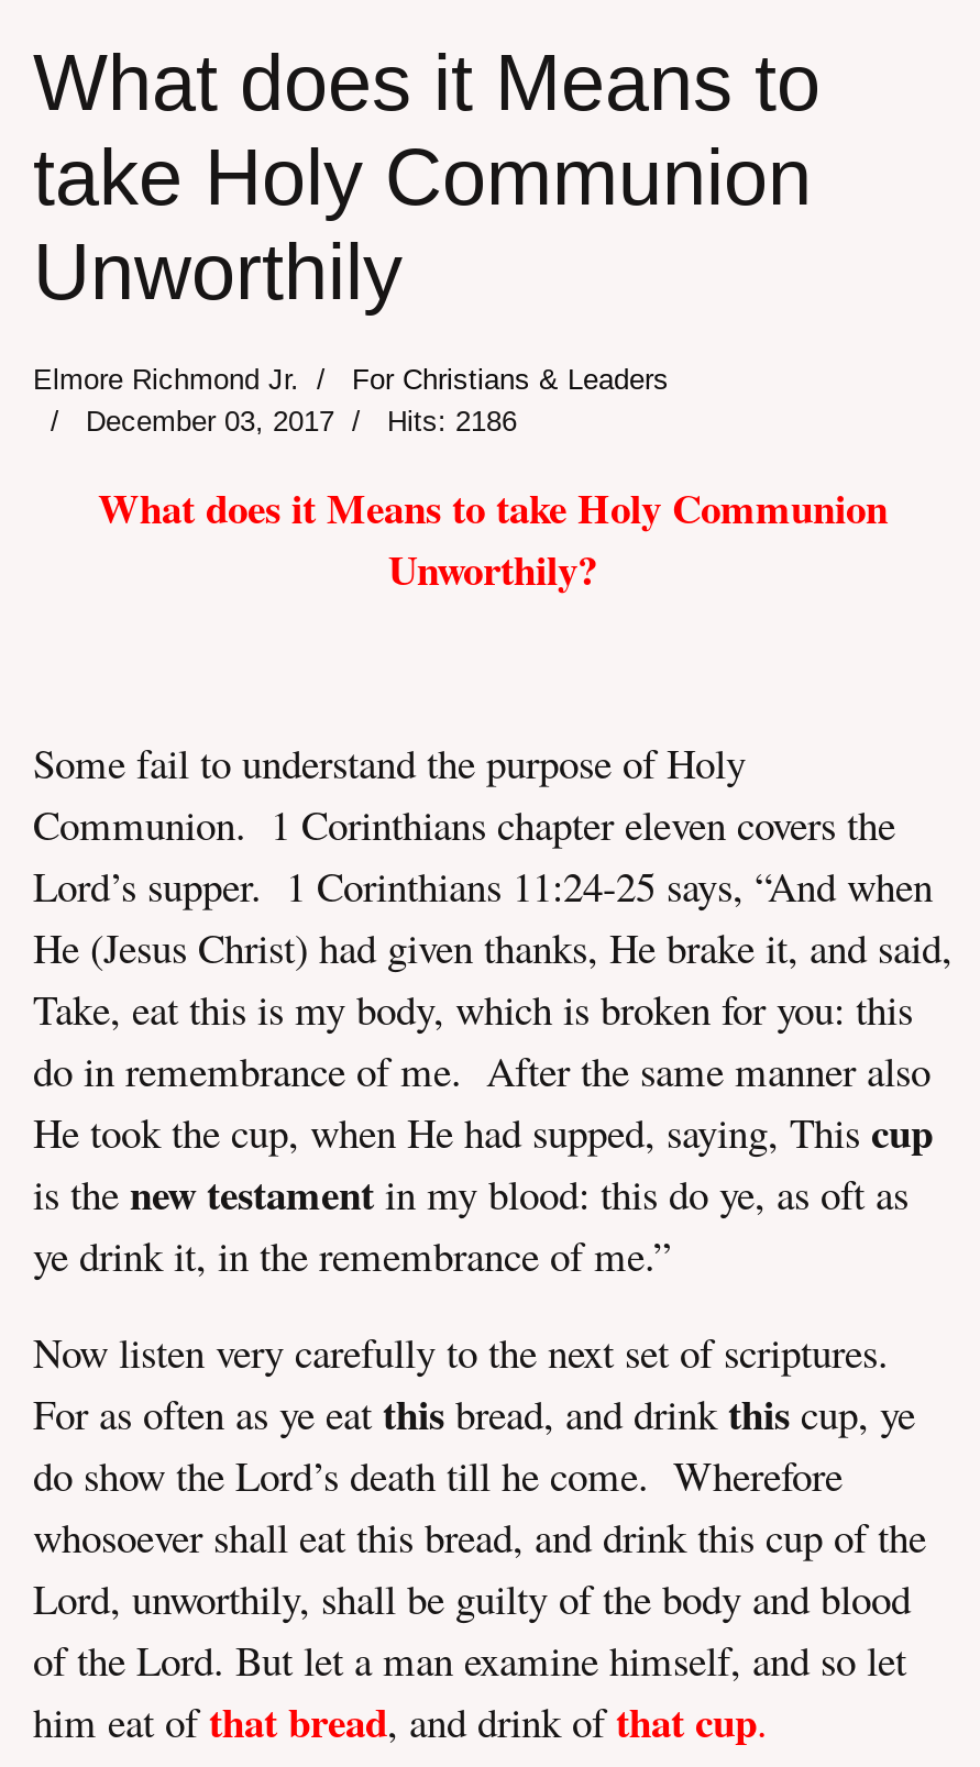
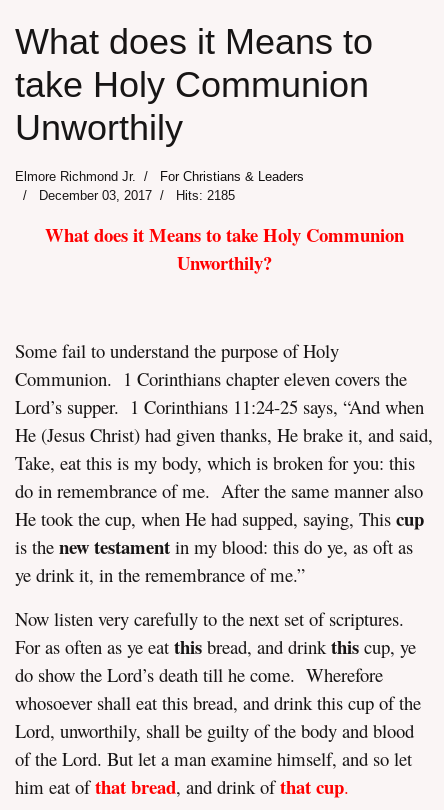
- December 03, 2017 Hits: 2186
+ December 03, 2017 Hits: 2185
